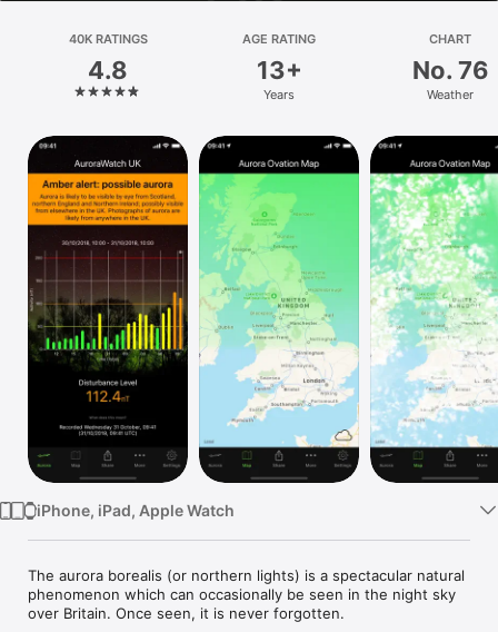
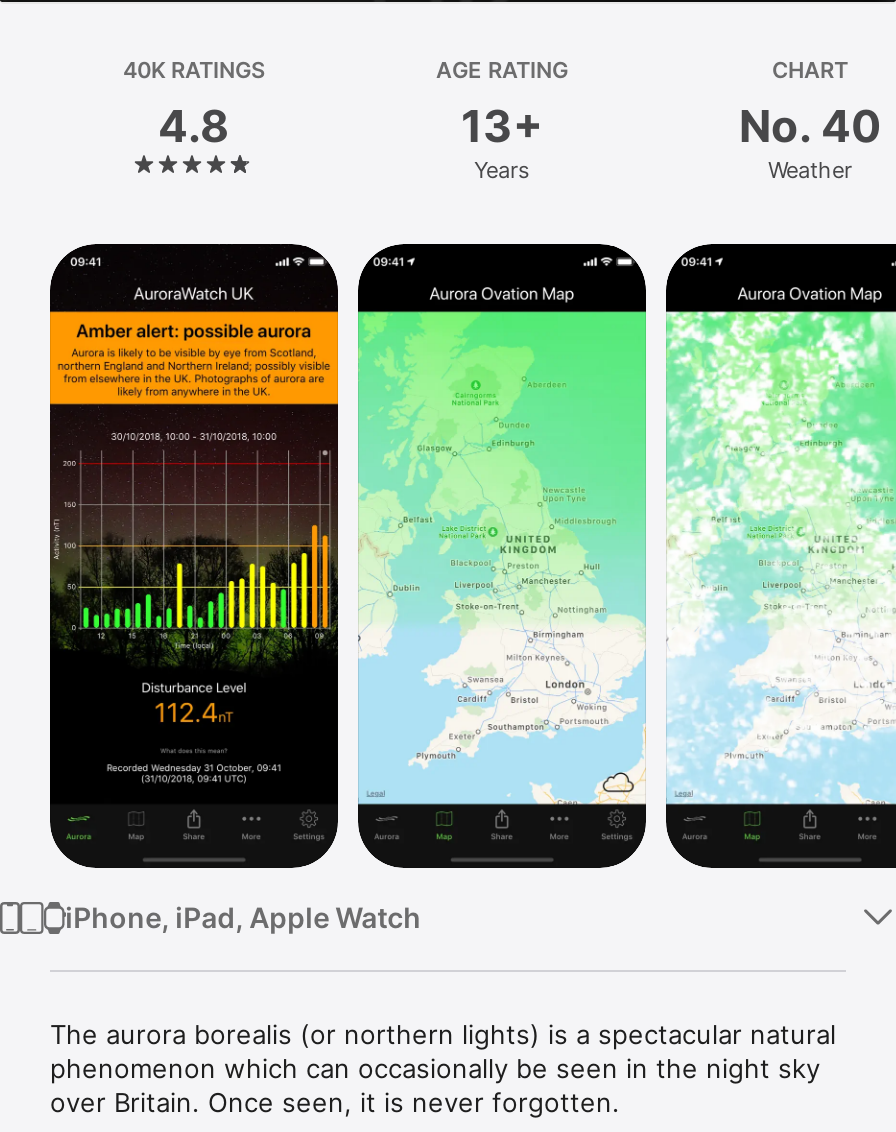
- No. 76
+ No. 40
